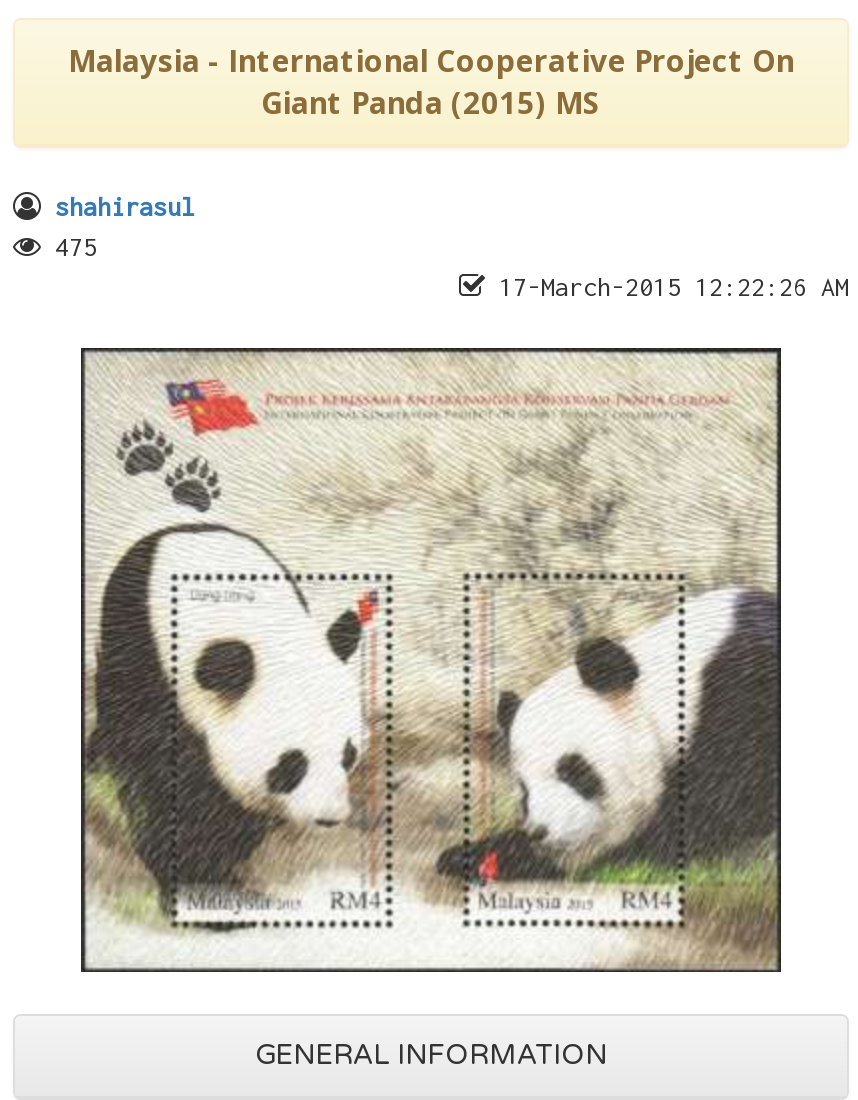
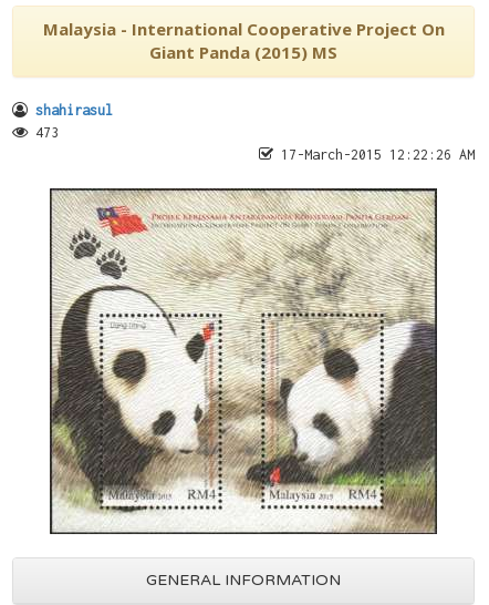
- 475
+ 473
